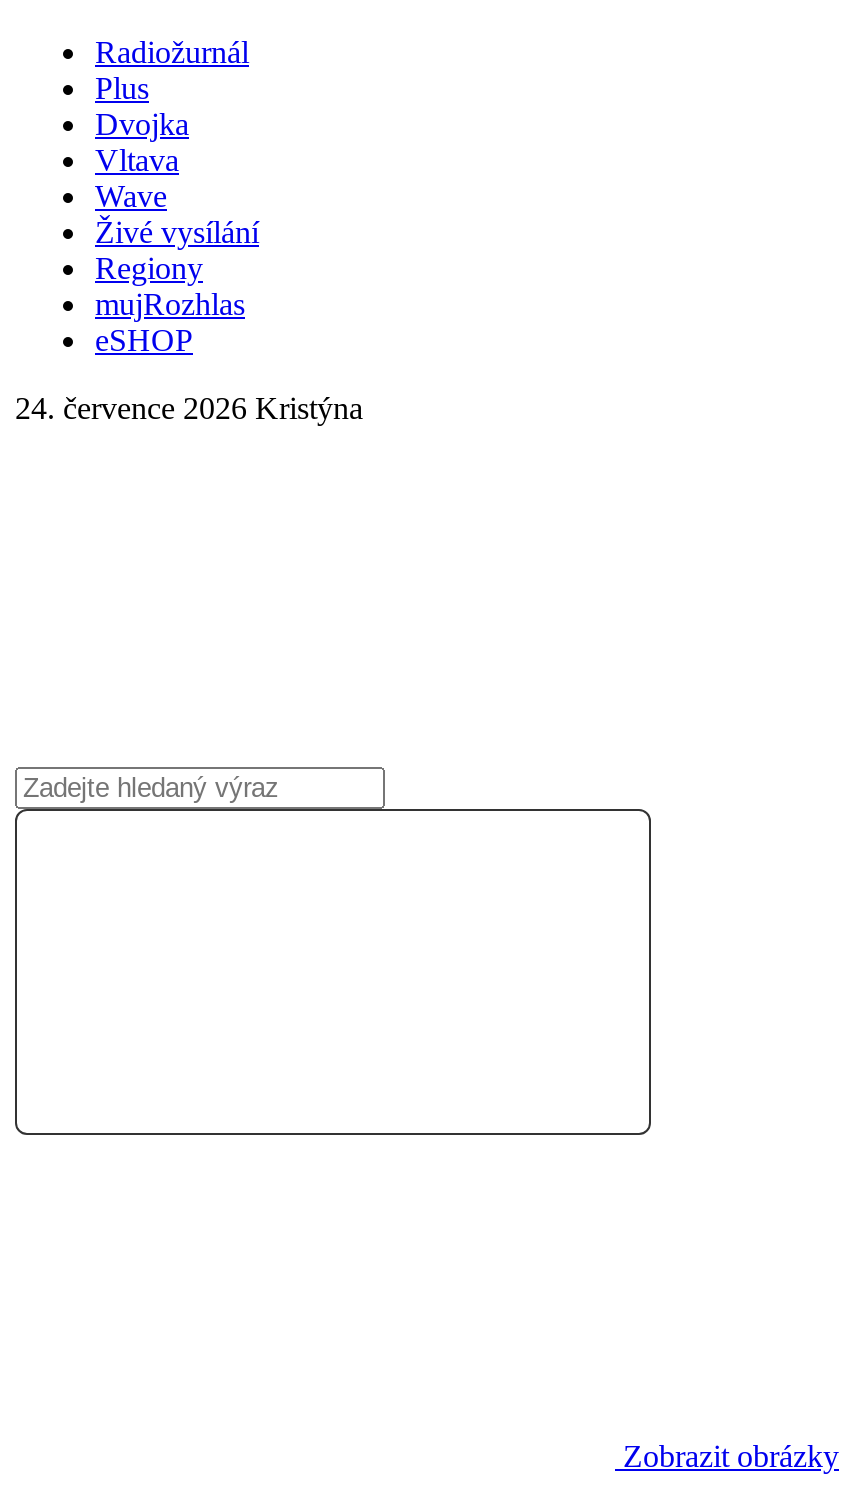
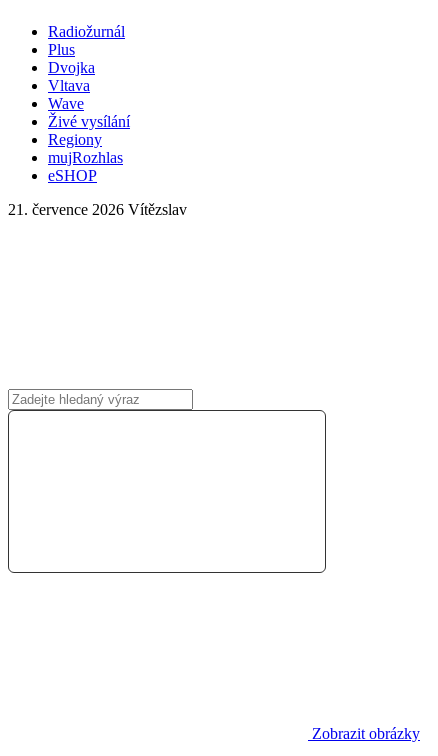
- 24. července 2026 Kristýna
+ 21. července 2026 Vítězslav
